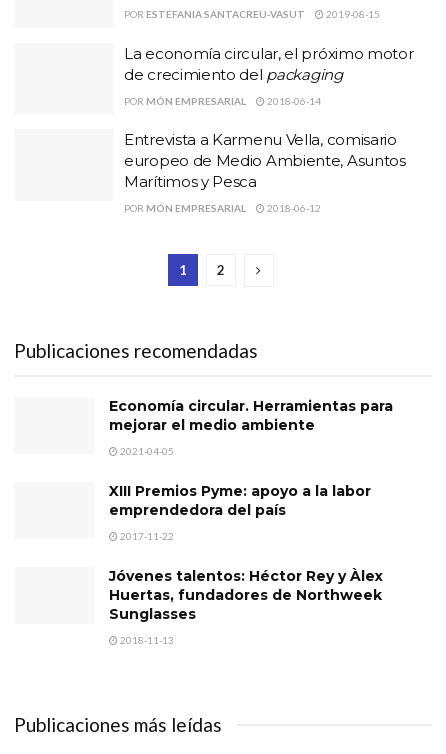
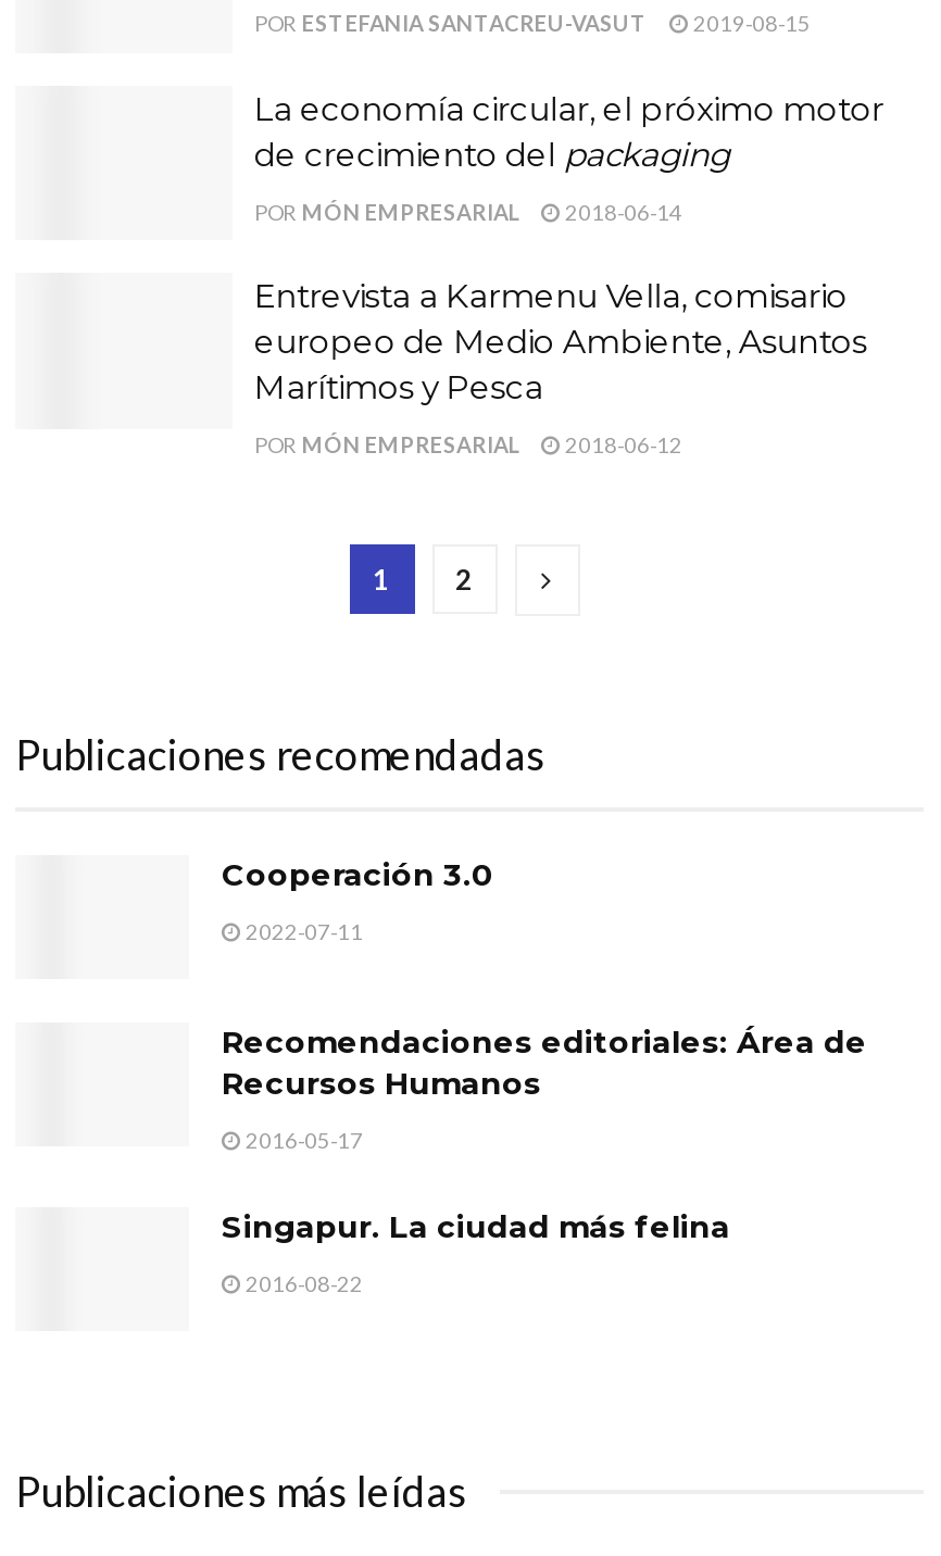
- Economía circular. Herramientas para
- mejorar el medio ambiente
+ Cooperación 3.0

- 2021-04-05
+ 2022-07-11

- XIII Premios Pyme: apoyo a la labor
- emprendedora del país
+ Recomendaciones editoriales: Área de
+ Recursos Humanos

- 2017-11-22
+ 2016-05-17

- Jóvenes talentos: Héctor Rey y Àlex
- Huertas, fundadores de Northweek
- Sunglasses
+ Singapur. La ciudad más felina

- 2018-11-13
+ 2016-08-22
